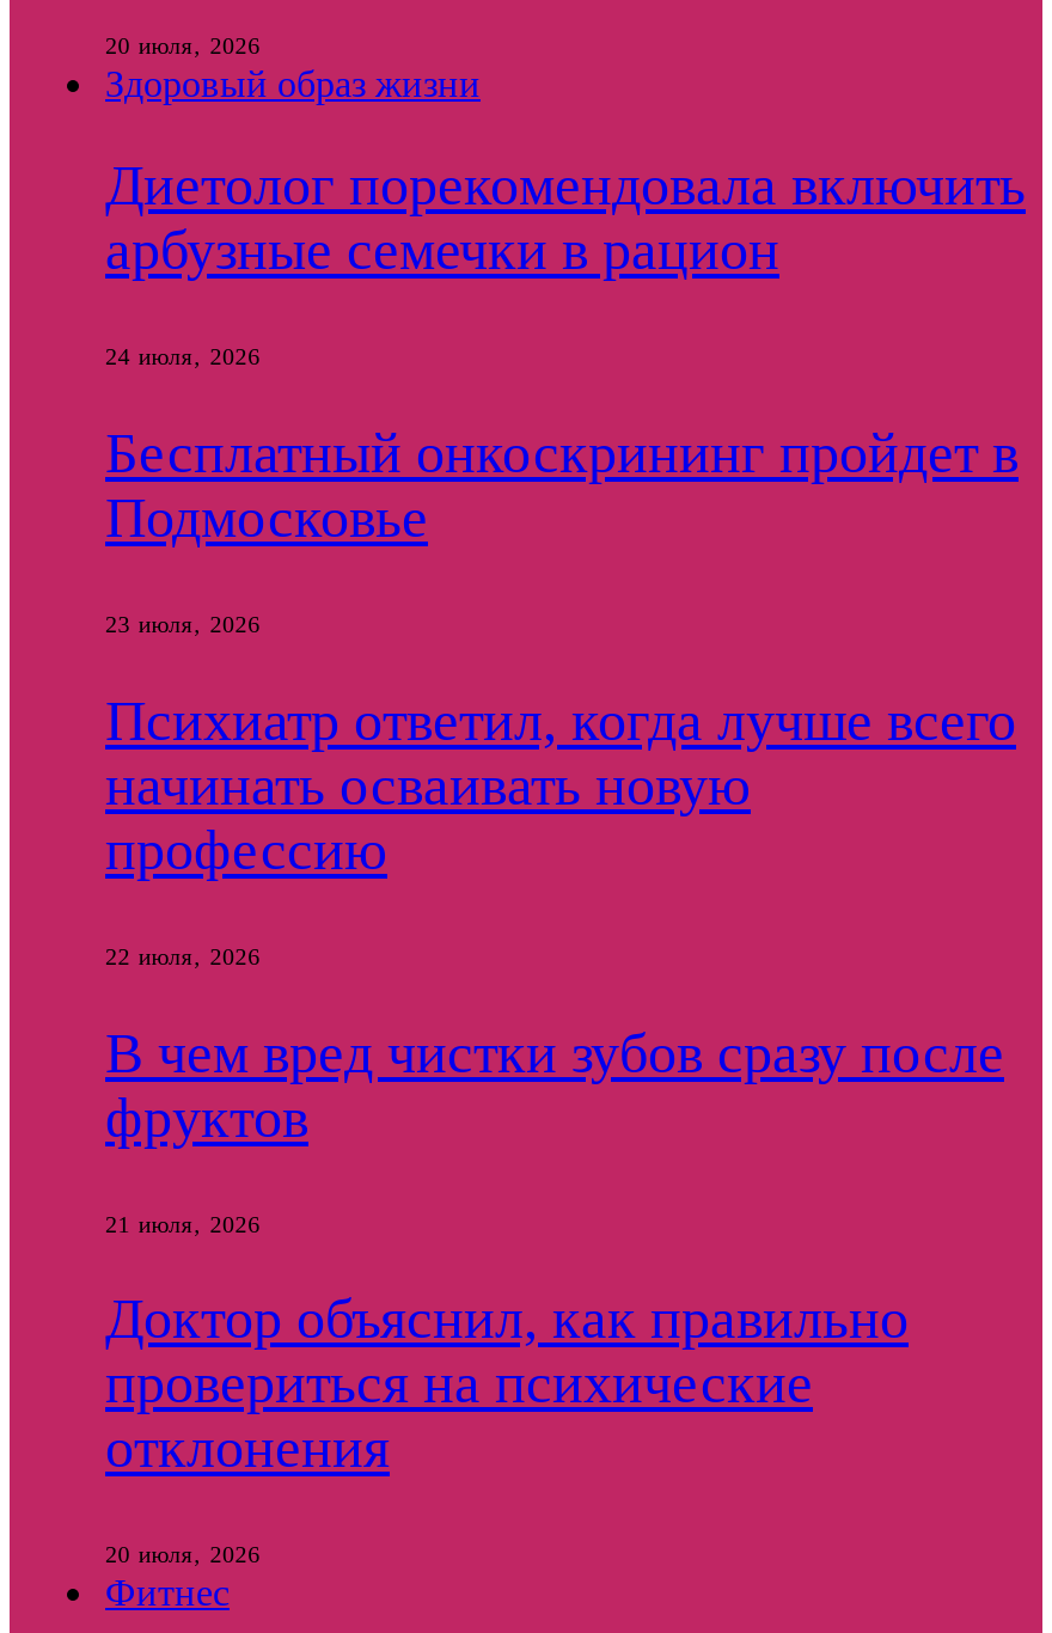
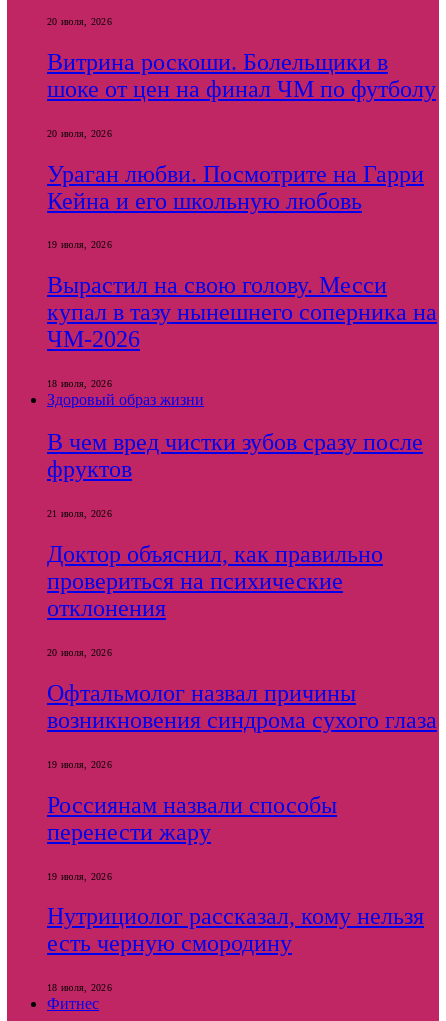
+ Витрина роскоши. Болельщики в
+ шоке от цен на финал ЧМ по футболу
+ 20 июля, 2026
+ Ураган любви. Посмотрите на Гарри
+ Кейна и его школьную любовь
+ 19 июля, 2026
+ Вырастил на свою голову. Месси
+ купал в тазу нынешнего соперника на
+ ЧМ-2026
+ 18 июля, 2026

moved down: Здоровый образ жизни

- Диетолог порекомендовала включить
- арбузные семечки в рацион
- 24 июля, 2026
- Бесплатный онкоскрининг пройдет в
- Подмосковье
- 23 июля, 2026
- Психиатр ответил, когда лучше всего
- начинать осваивать новую
- профессию
- 22 июля, 2026

+ Офтальмолог назвал причины
+ возникновения синдрома сухого глаза
+ 19 июля, 2026
+ Россиянам назвали способы
+ перенести жару
+ 19 июля, 2026
+ Нутрициолог рассказал, кому нельзя
+ есть черную смородину
+ 18 июля, 2026
